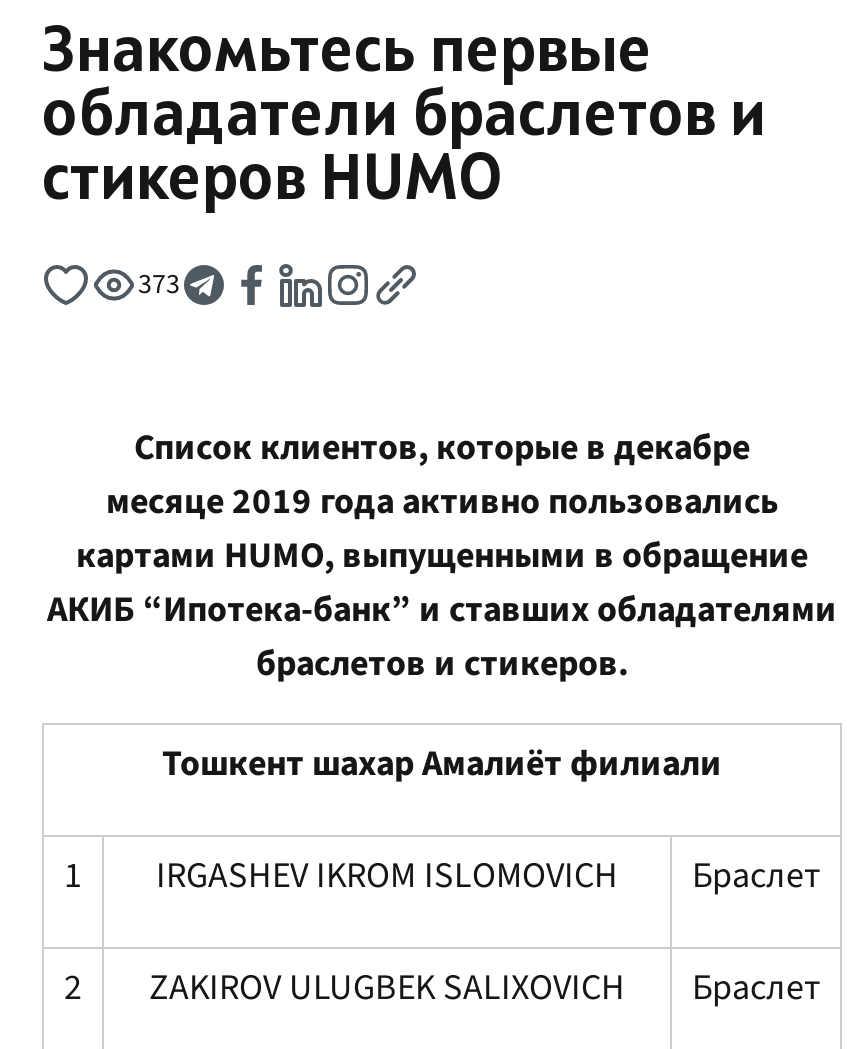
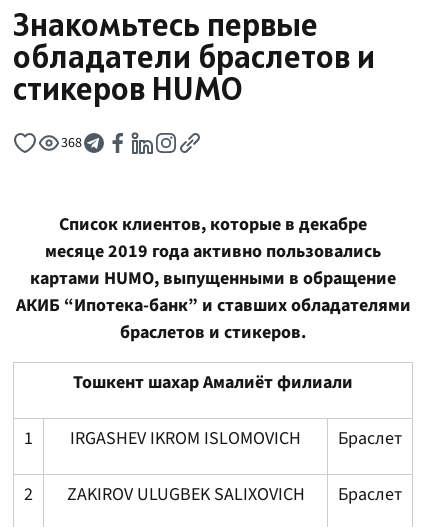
- 373
+ 368
